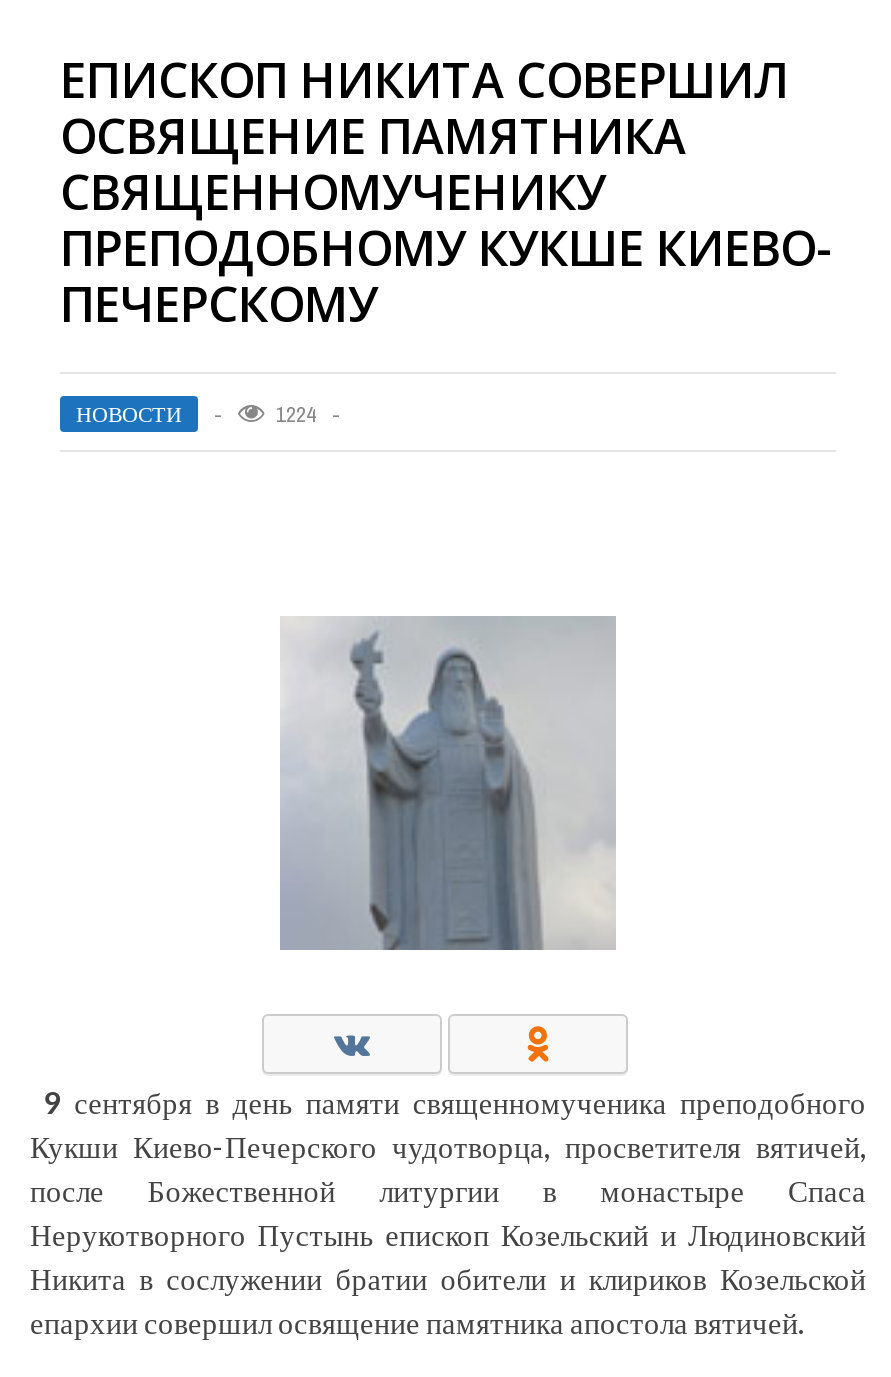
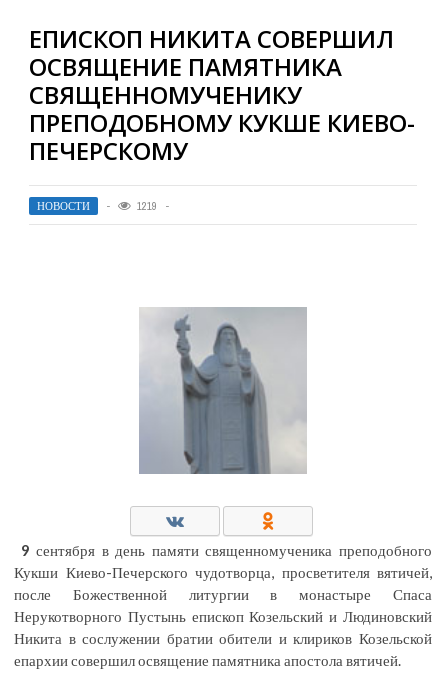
- 1224
+ 1219
